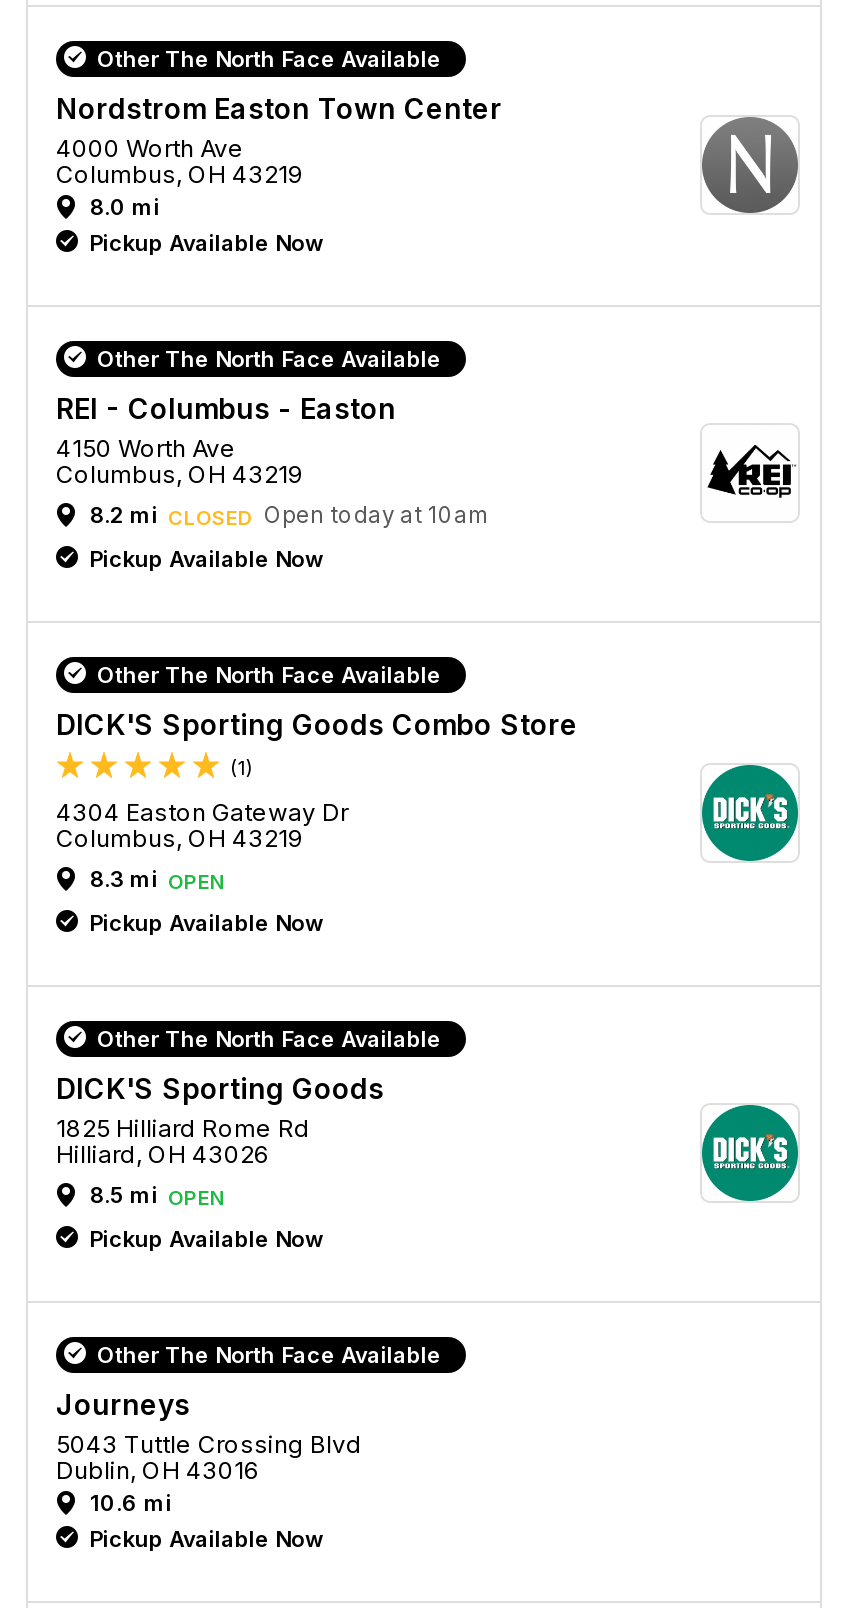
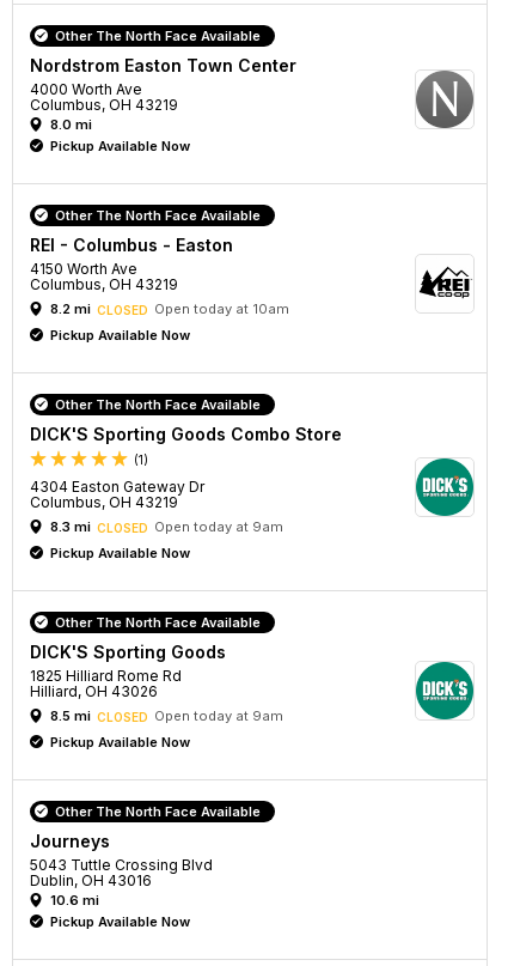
- 8.3 mi OPEN
+ 8.3 mi CLOSED Open today at 9am

- 8.5 mi OPEN
+ 8.5 mi CLOSED Open today at 9am
